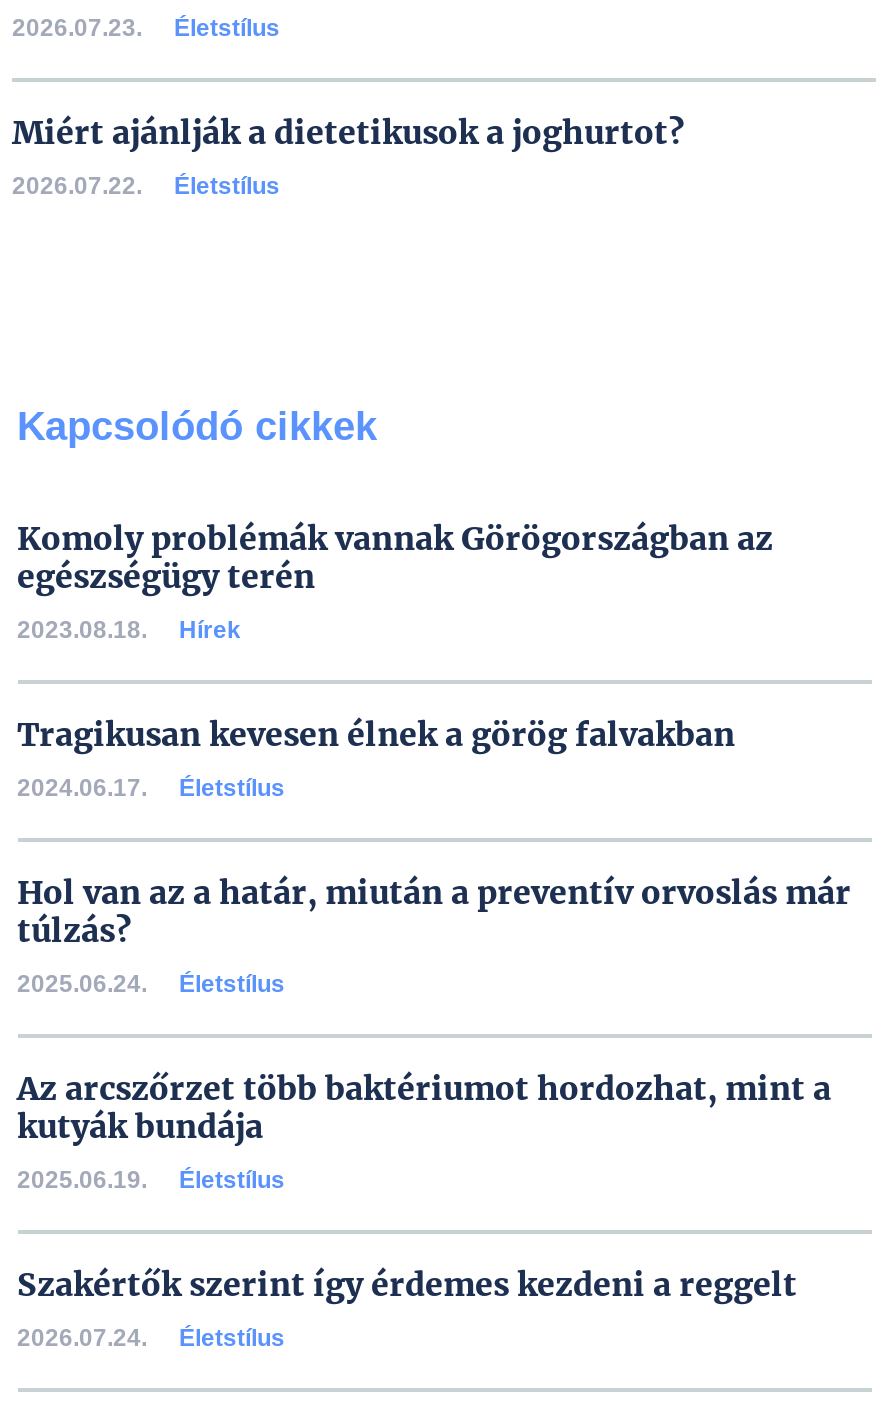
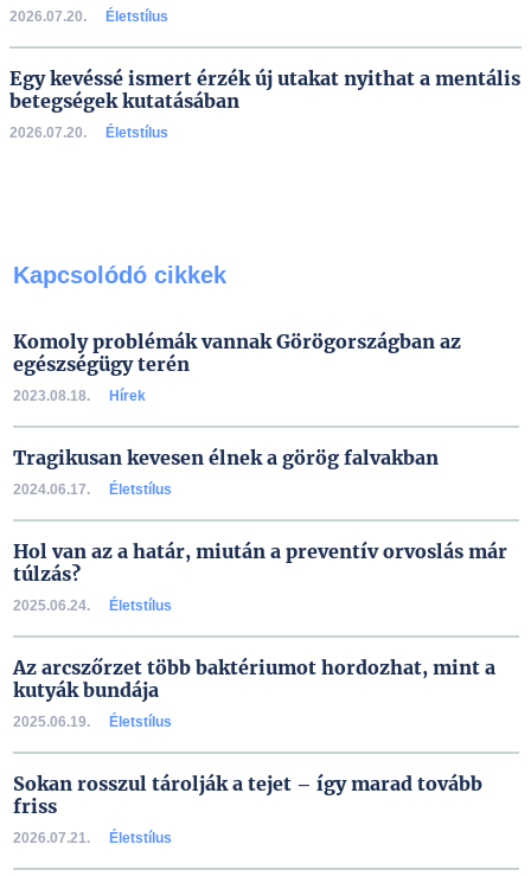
- 2026.07.23. Életstílus
+ 2026.07.20. Életstílus

- Miért ajánlják a dietetikusok a joghurtot?
+ Egy kevéssé ismert érzék új utakat nyithat a mentális
+ betegségek kutatásában

- 2026.07.22. Életstílus
+ 2026.07.20. Életstílus

- Szakértők szerint így érdemes kezdeni a reggelt
+ Sokan rosszul tárolják a tejet – így marad tovább
+ friss

- 2026.07.24. Életstílus
+ 2026.07.21. Életstílus
